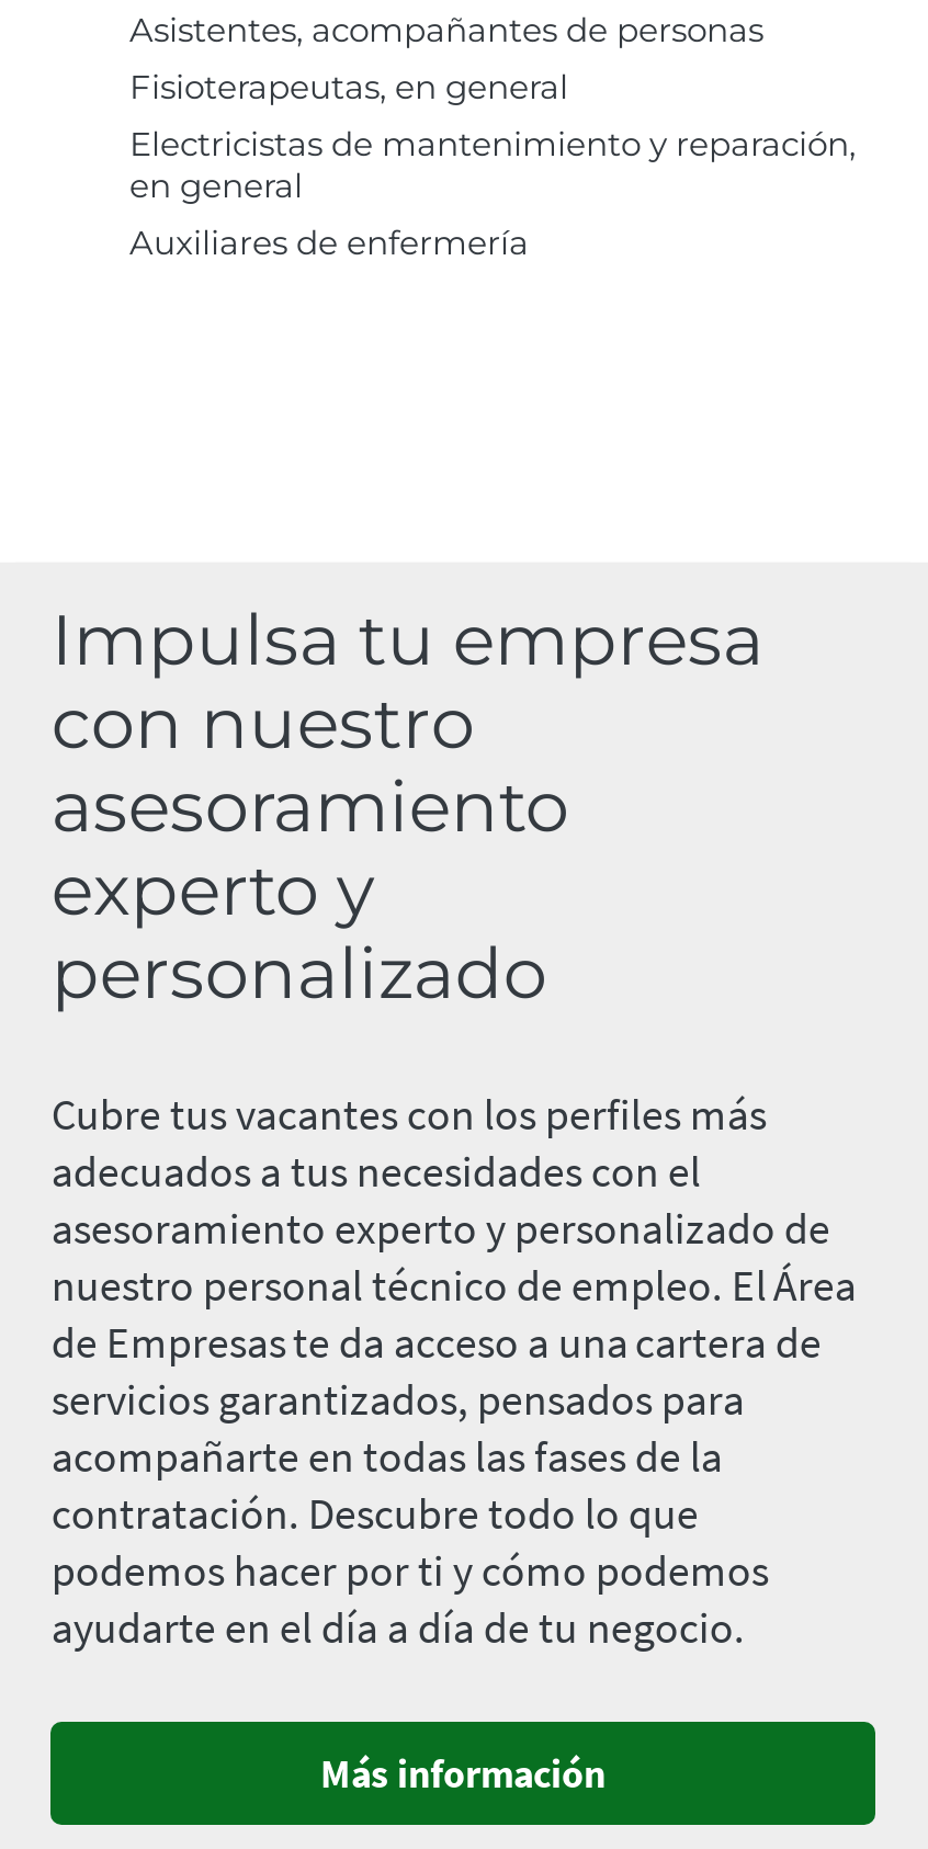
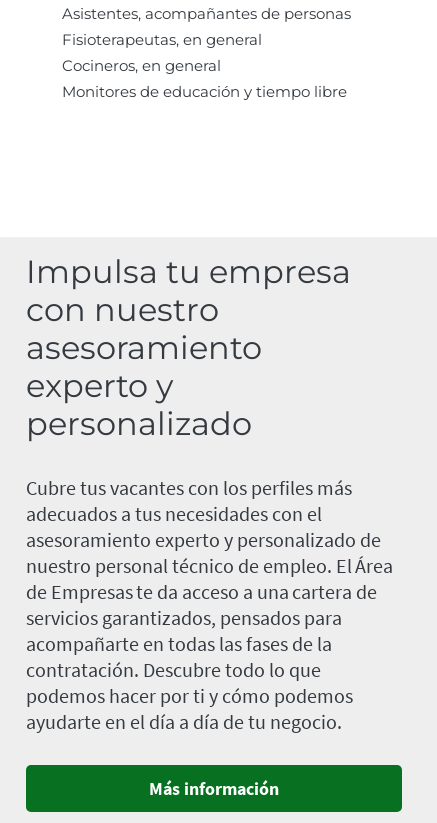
- Electricistas de mantenimiento y reparación,
- en general
- Auxiliares de enfermería
+ Cocineros, en general
+ Monitores de educación y tiempo libre
